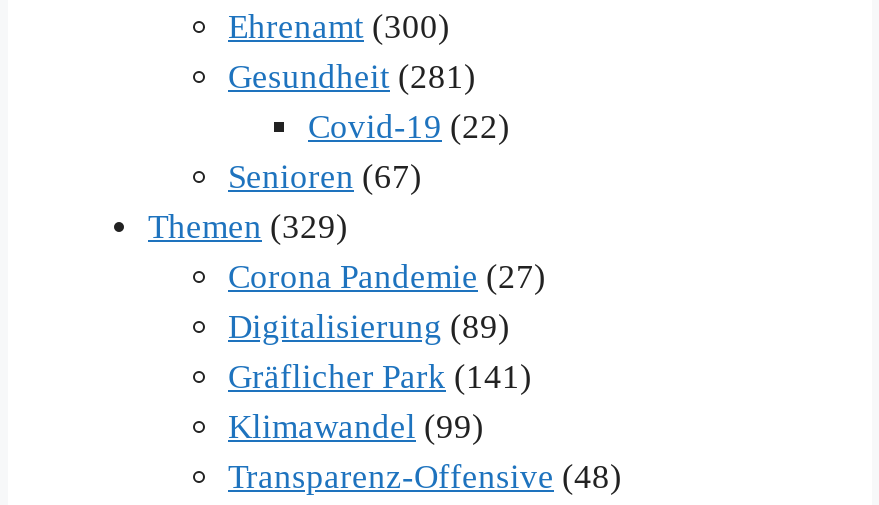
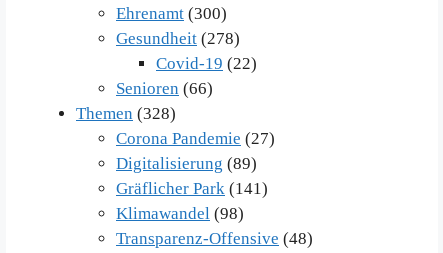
- Gesundheit (281)
+ Gesundheit (278)

- Senioren (67)
+ Senioren (66)

- Themen (329)
+ Themen (328)

- Klimawandel (99)
+ Klimawandel (98)
